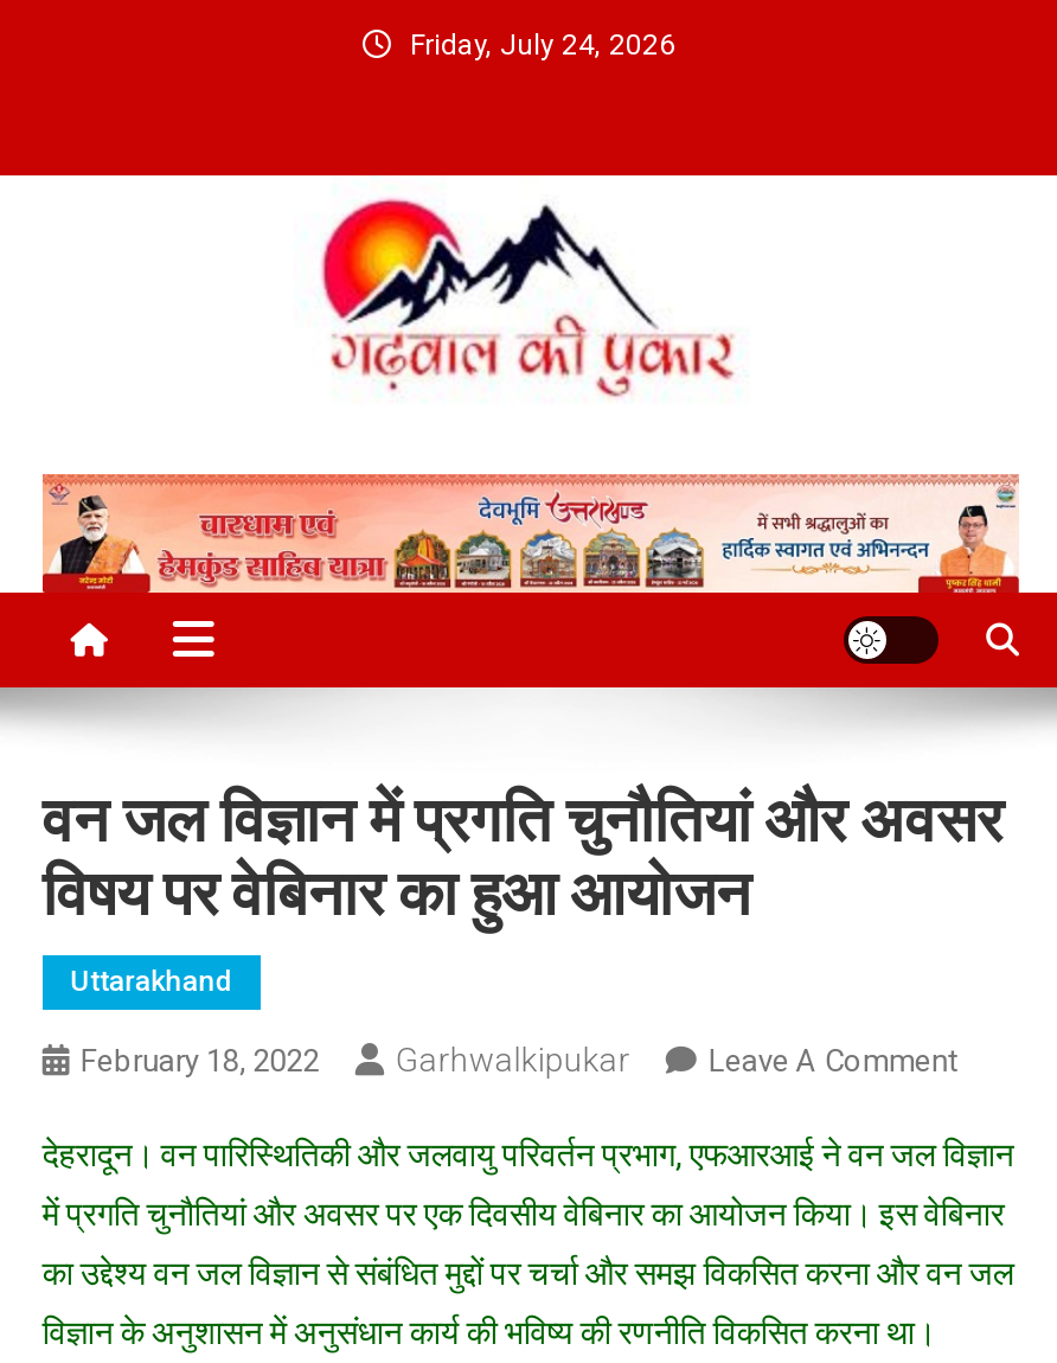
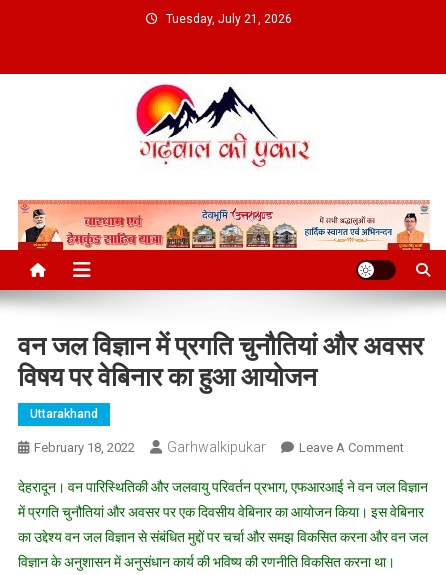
- Friday, July 24, 2026
+ Tuesday, July 21, 2026
